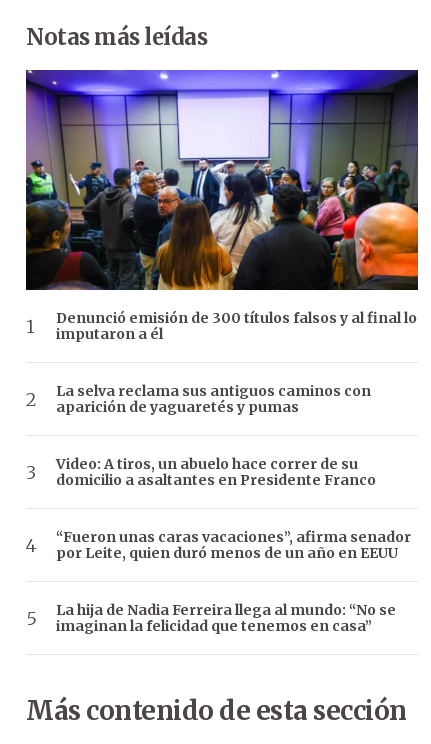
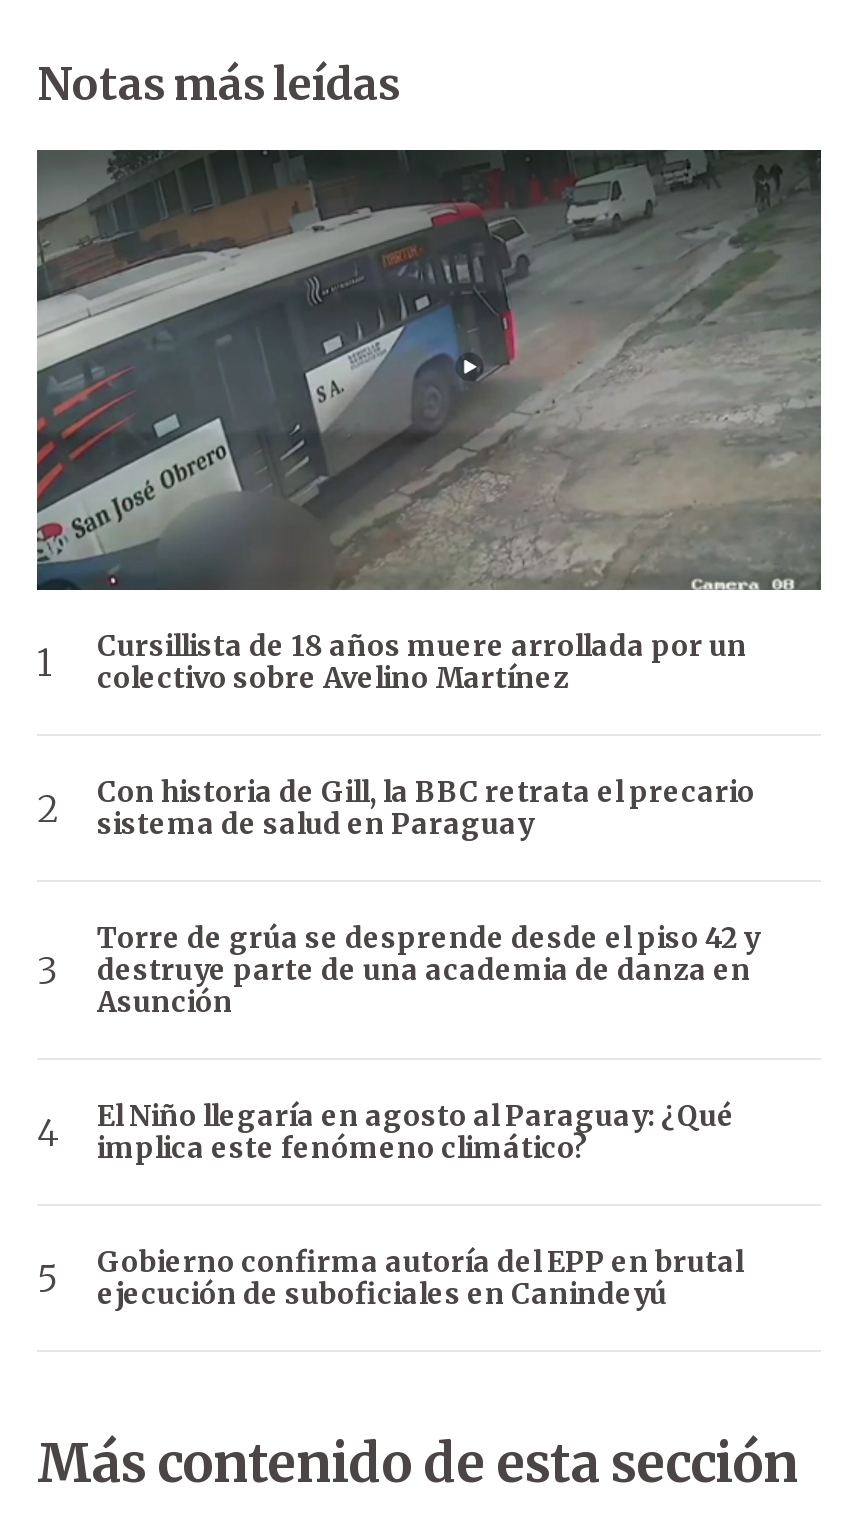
- [image]
- Denunció emisión de 300 títulos falsos y al final lo
- imputaron a él
+ [image]
+ Cursillista de 18 años muere arrollada por un
+ colectivo sobre Avelino Martínez

- La selva reclama sus antiguos caminos con
- aparición de yaguaretés y pumas
+ Con historia de Gill, la BBC retrata el precario
+ sistema de salud en Paraguay

- Video: A tiros, un abuelo hace correr de su
- domicilio a asaltantes en Presidente Franco
+ Torre de grúa se desprende desde el piso 42 y
+ destruye parte de una academia de danza en
+ Asunción

- “Fueron unas caras vacaciones”, afirma senador
- por Leite, quien duró menos de un año en EEUU
+ El Niño llegaría en agosto al Paraguay: ¿Qué
+ implica este fenómeno climático?

- La hija de Nadia Ferreira llega al mundo: “No se
- imaginan la felicidad que tenemos en casa”
+ Gobierno confirma autoría del EPP en brutal
+ ejecución de suboficiales en Canindeyú
